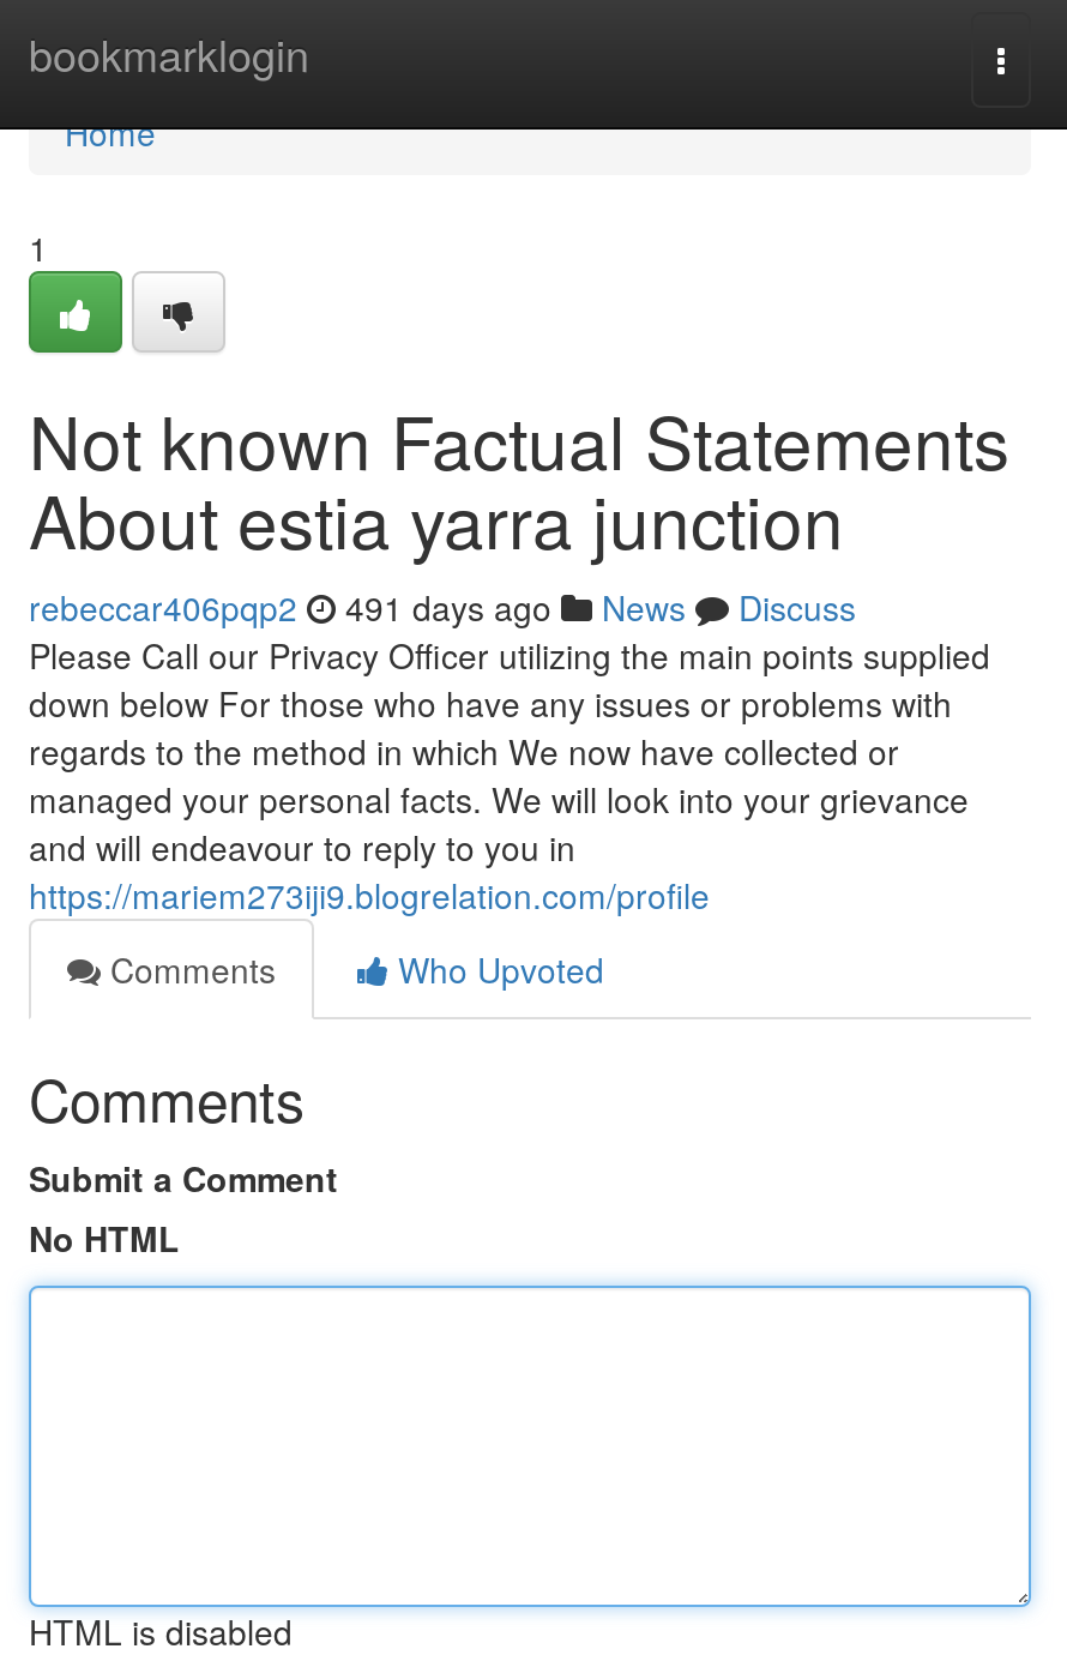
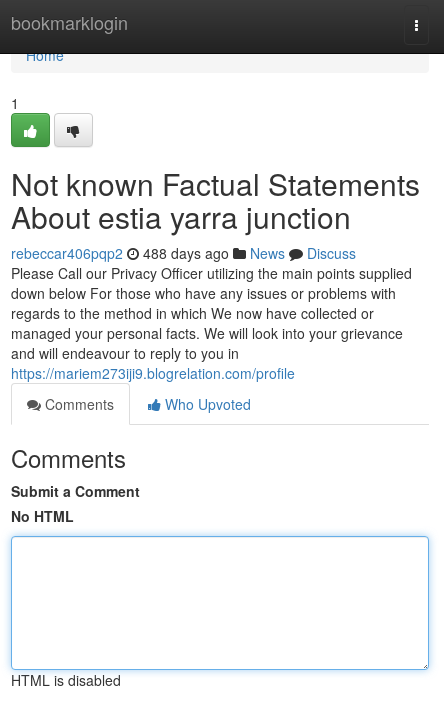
- rebeccar406pqp2 491 days ago News Discuss
+ rebeccar406pqp2 488 days ago News Discuss
